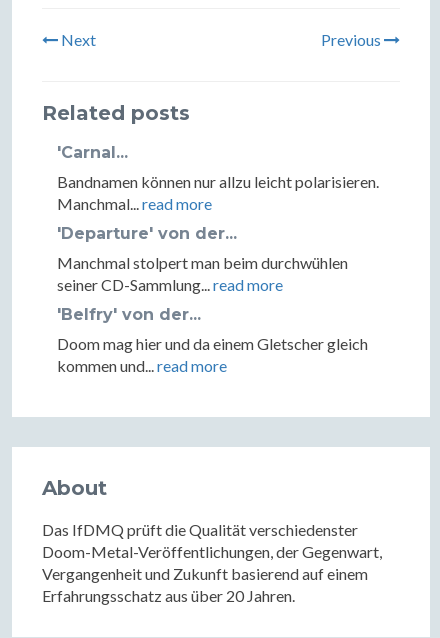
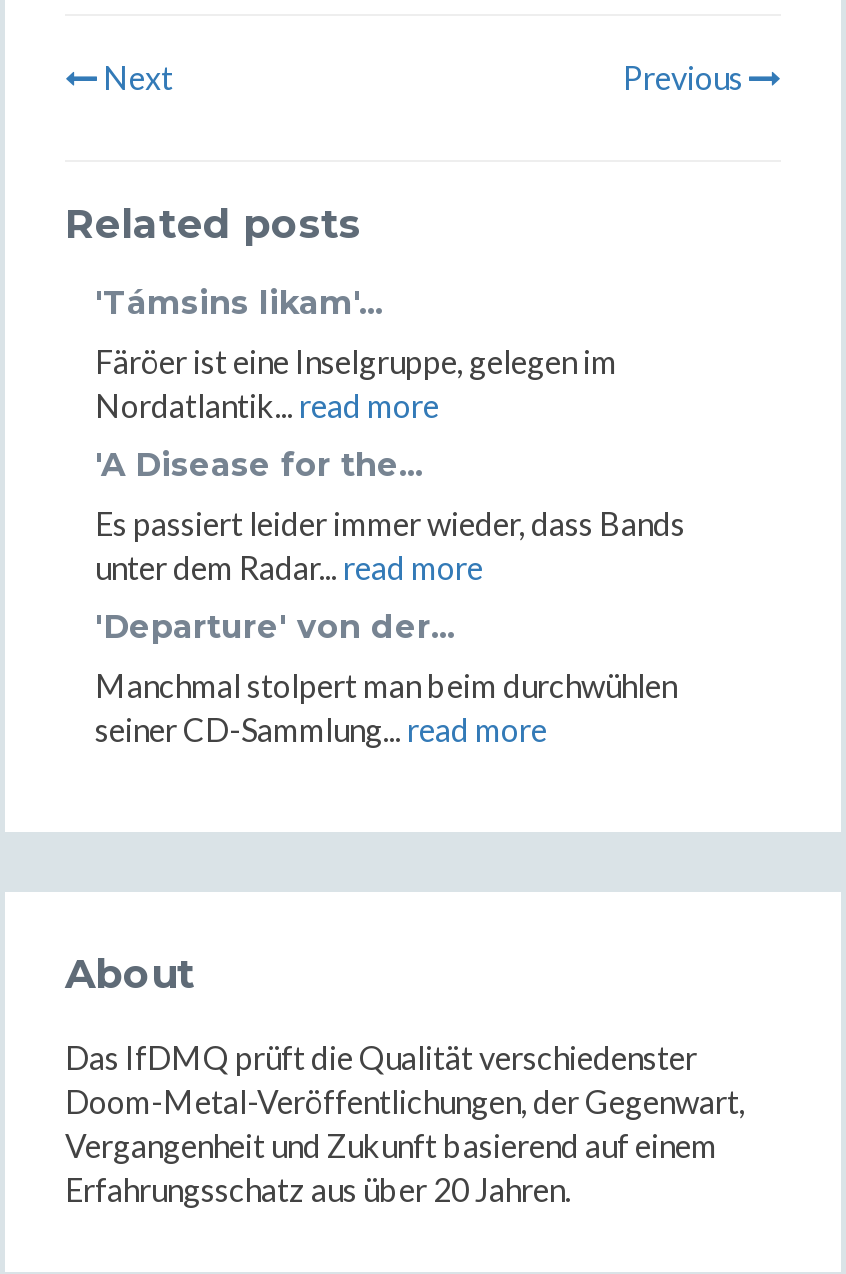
- 'Carnal...
- Bandnamen können nur allzu leicht polarisieren.
- Manchmal... read more
+ 'Támsins likam'...
+ Färöer ist eine Inselgruppe, gelegen im
+ Nordatlantik... read more
+ 'A Disease for the...
+ Es passiert leider immer wieder, dass Bands
+ unter dem Radar... read more

moved down: 'Departure' von der... | Manchmal stolpert man beim durchwühlen | seiner CD-Sammlung... read more

- 'Belfry' von der...
- Doom mag hier und da einem Gletscher gleich
- kommen und... read more
